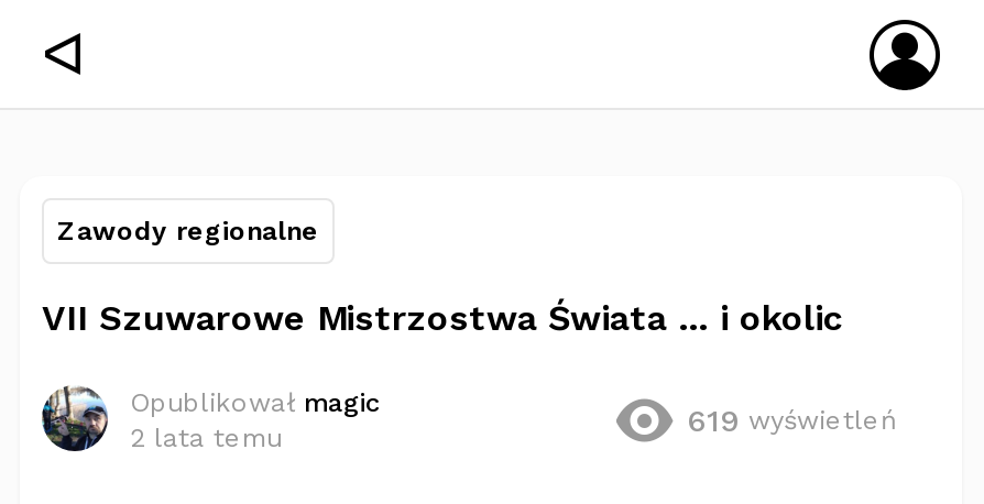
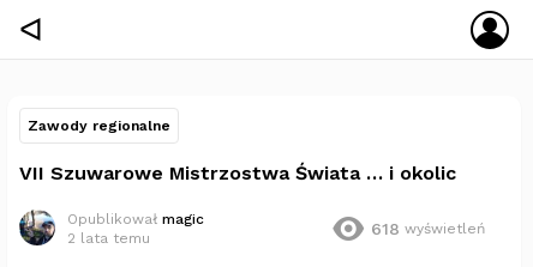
- 619 wyświetleń
+ 618 wyświetleń
